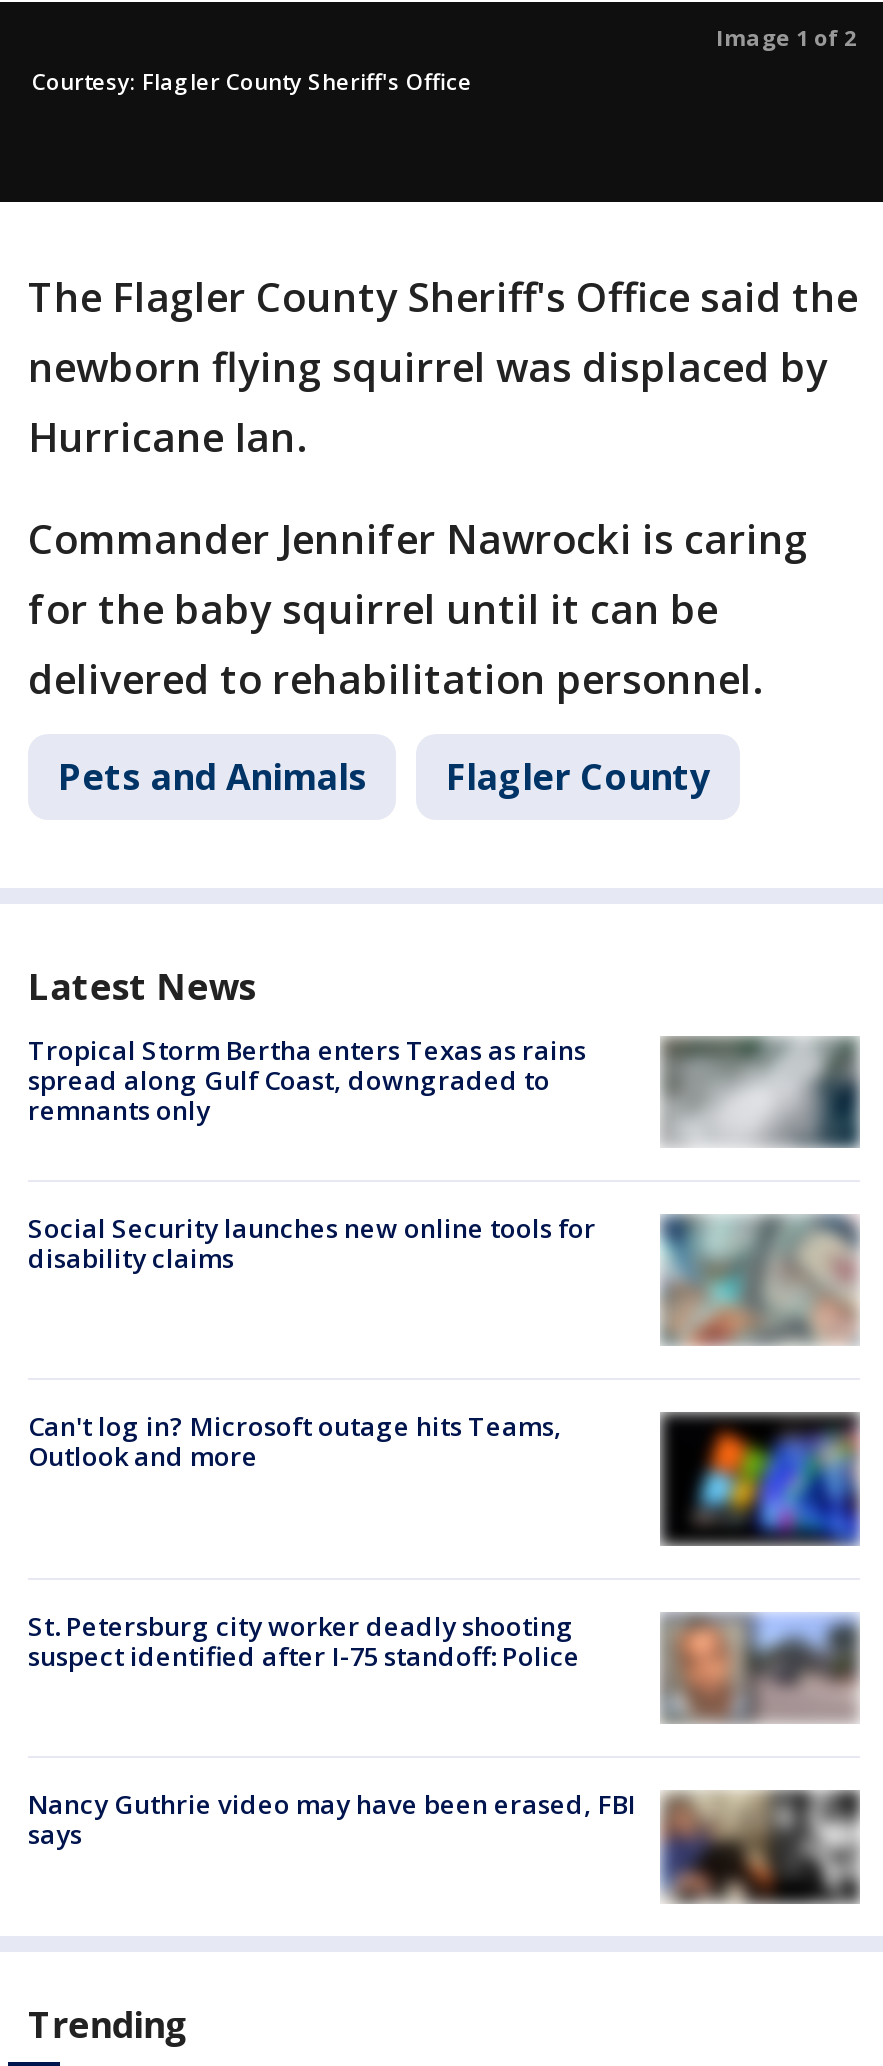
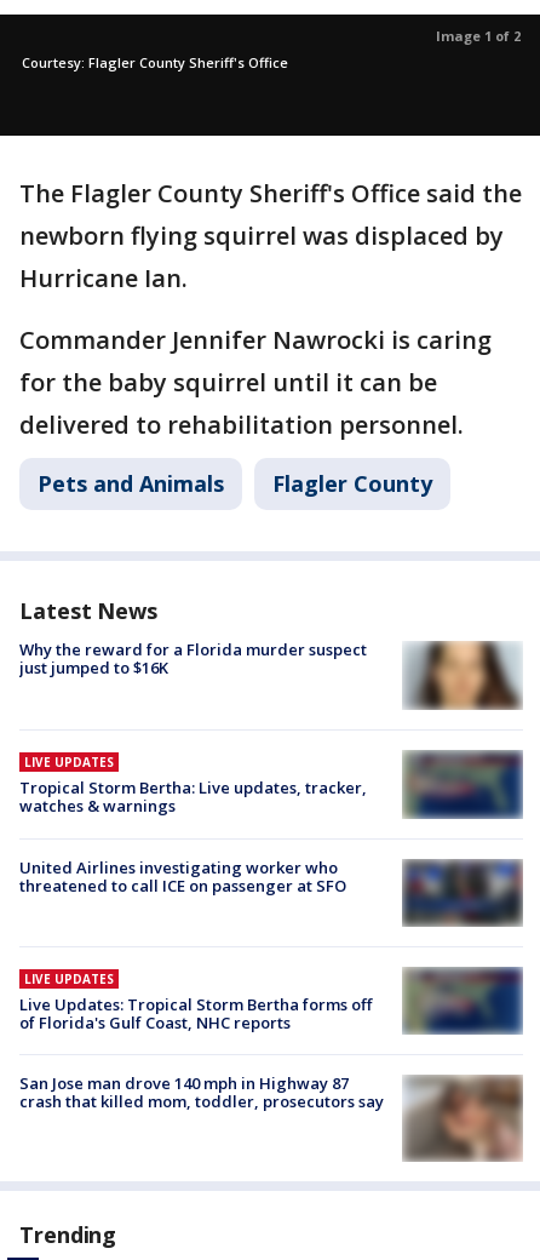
- [image]
- Tropical Storm Bertha enters Texas as rains
- spread along Gulf Coast, downgraded to
- remnants only
+ [image]
+ Why the reward for a Florida murder suspect
+ just jumped to $16K

- [image]
- Social Security launches new online tools for
- disability claims
+ [image]
+ LIVE UPDATES
+ Tropical Storm Bertha: Live updates, tracker,
+ watches & warnings

- Can't log in? Microsoft outage hits Teams,
- Outlook and more
+ United Airlines investigating worker who
+ threatened to call ICE on passenger at SFO

- [image]
+ [image]

- [image]
- St. Petersburg city worker deadly shooting
- suspect identified after I-75 standoff: Police
+ [image]
+ LIVE UPDATES
+ Live Updates: Tropical Storm Bertha forms off
+ of Florida's Gulf Coast, NHC reports

- [image]
- Nancy Guthrie video may have been erased, FBI
- says
+ [image]
+ San Jose man drove 140 mph in Highway 87
+ crash that killed mom, toddler, prosecutors say
